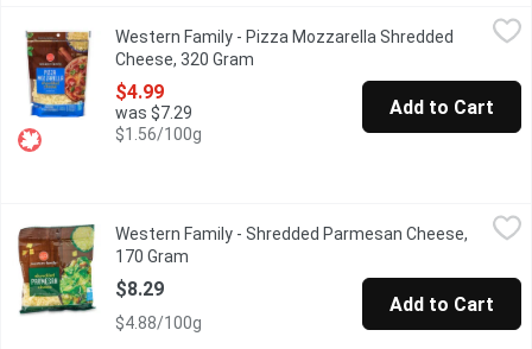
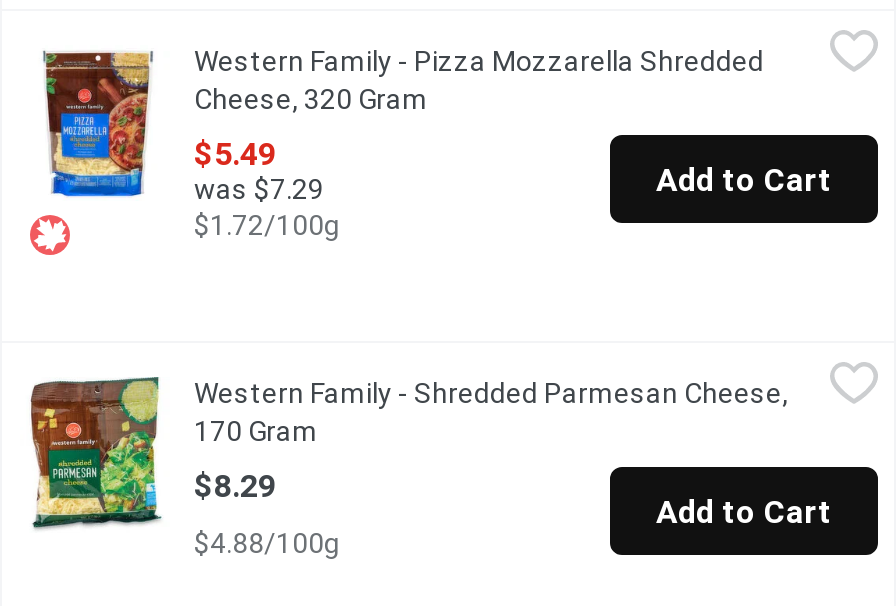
- $4.99
+ $5.49

- $1.56/100g
+ $1.72/100g
